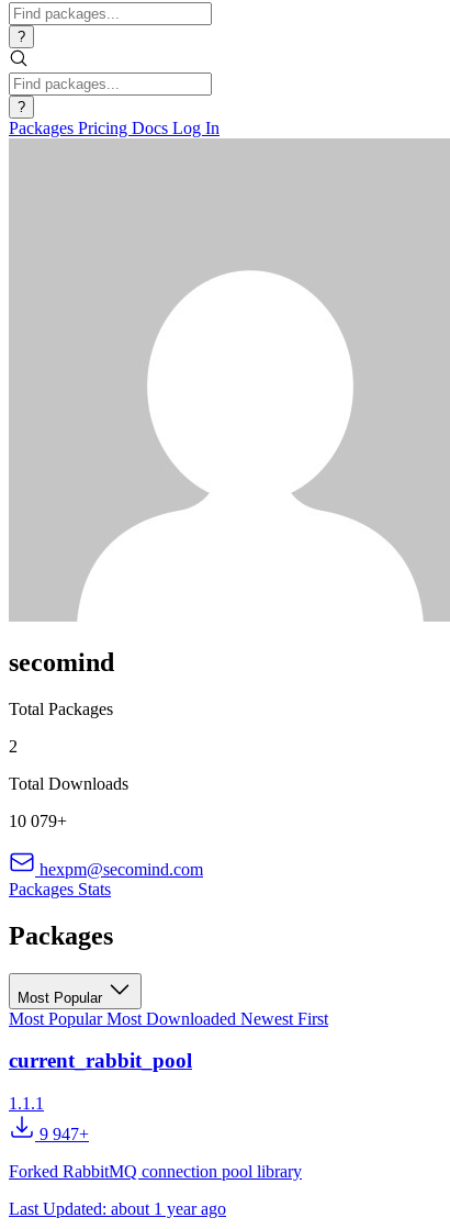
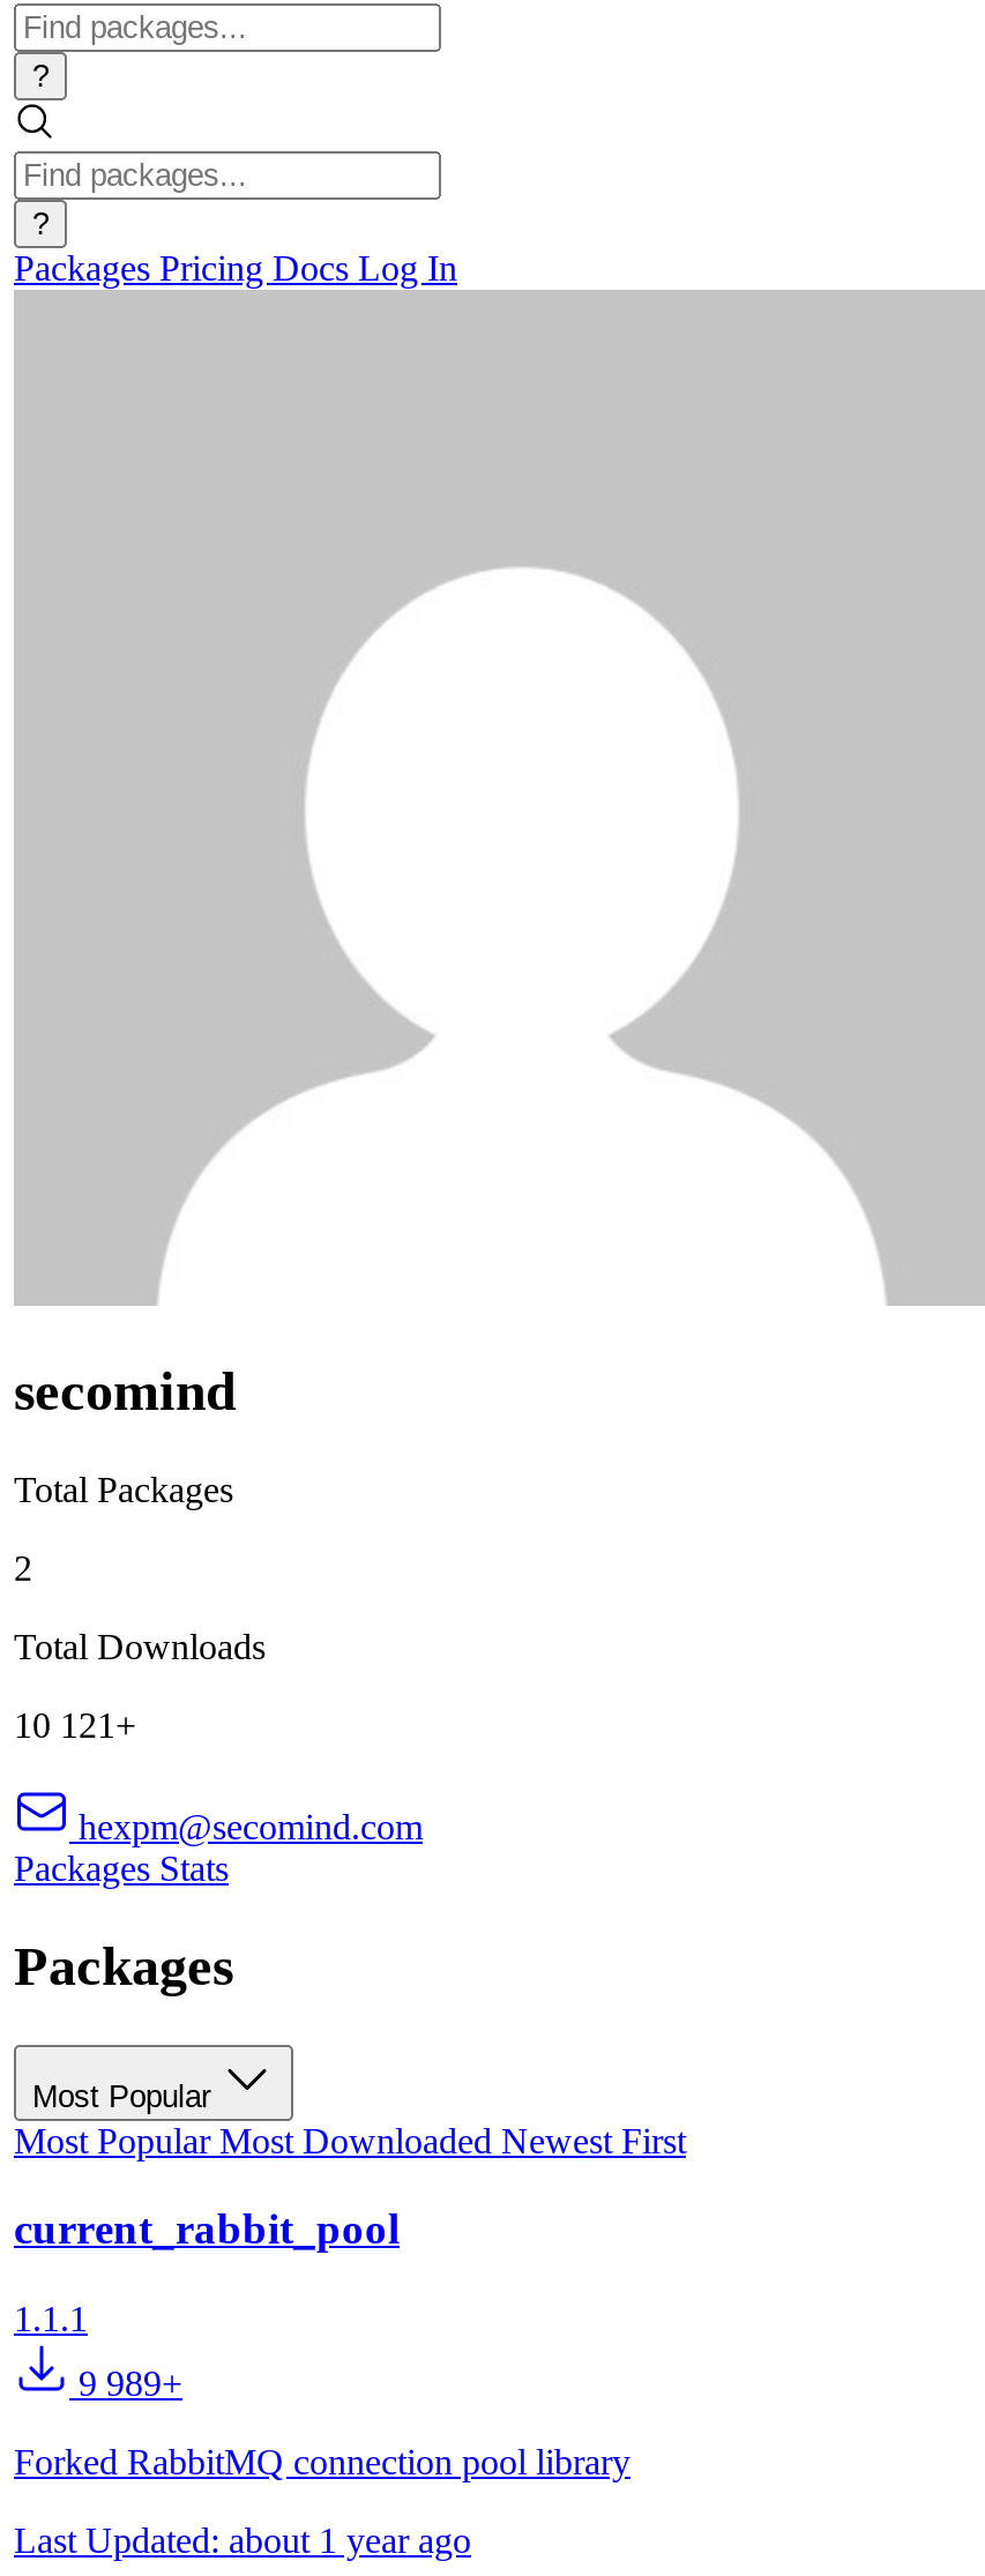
- 10 079+
+ 10 121+

- 9 947+
+ 9 989+
